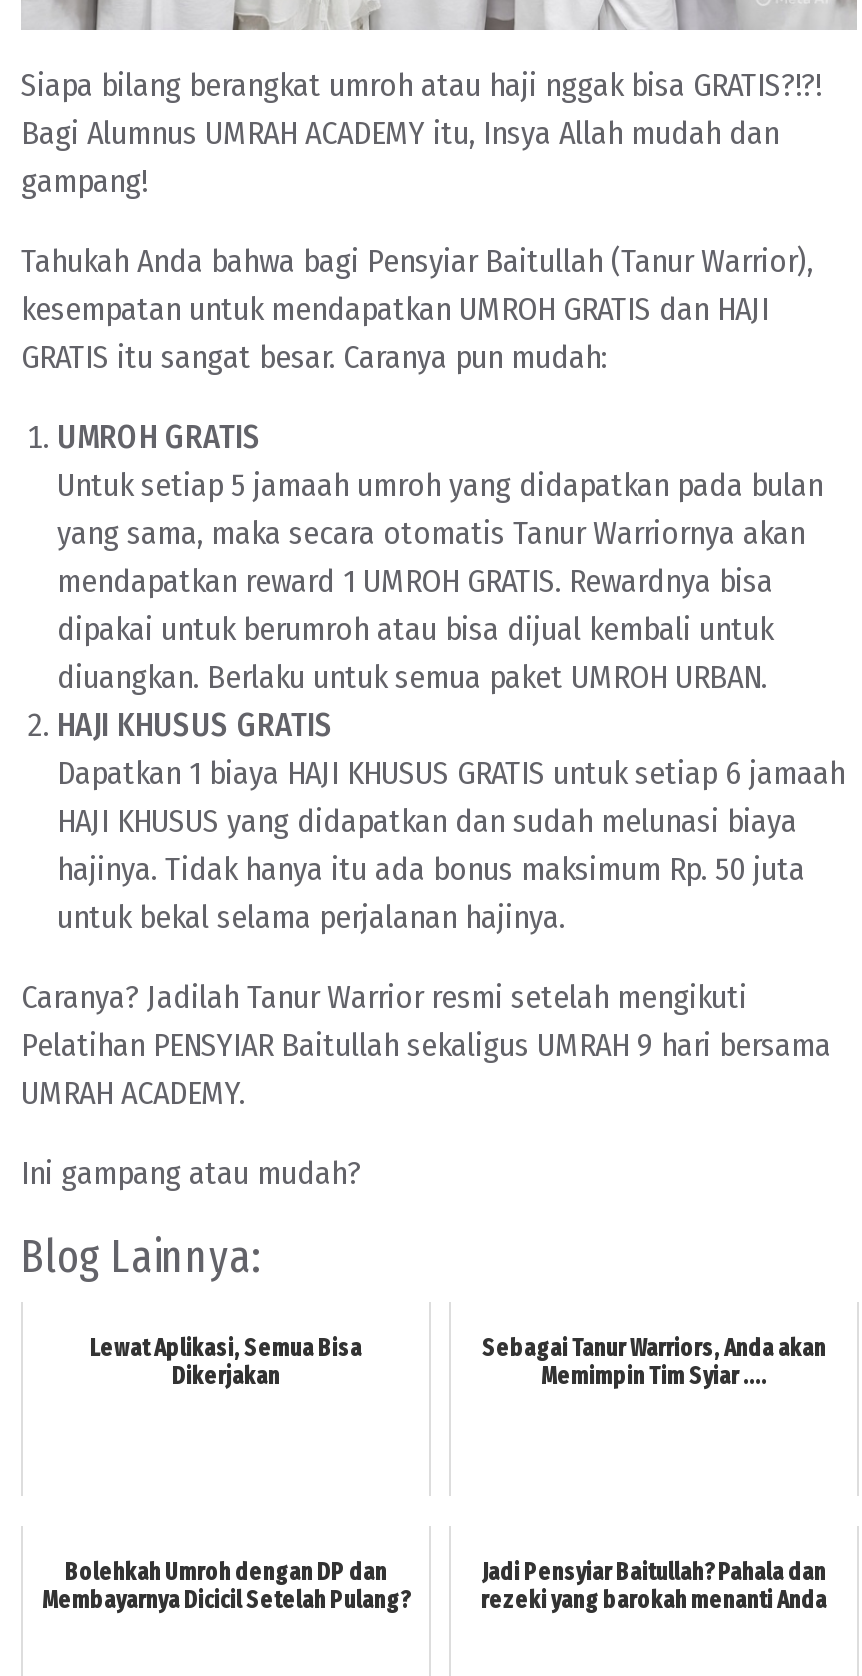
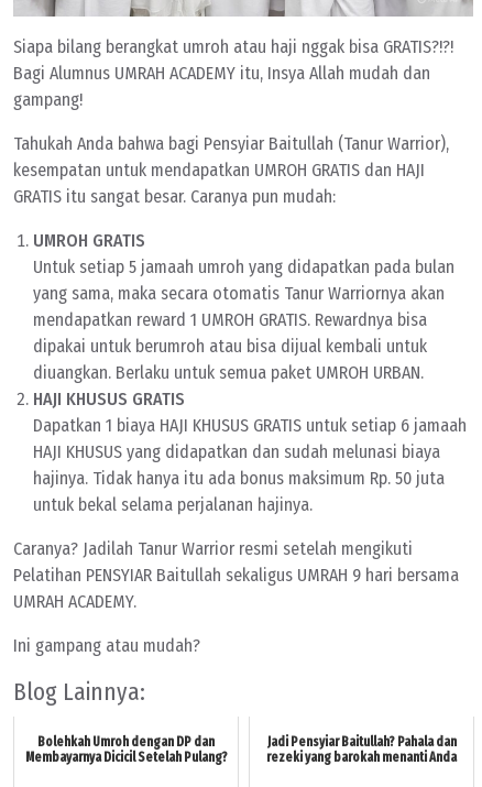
- Lewat Aplikasi, Semua Bisa
- Dikerjakan

- Sebagai Tanur Warriors, Anda akan
- Memimpin Tim Syiar ....
